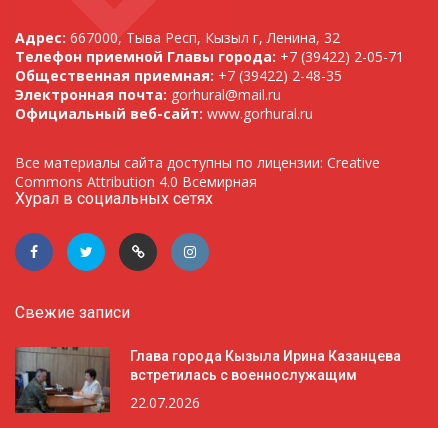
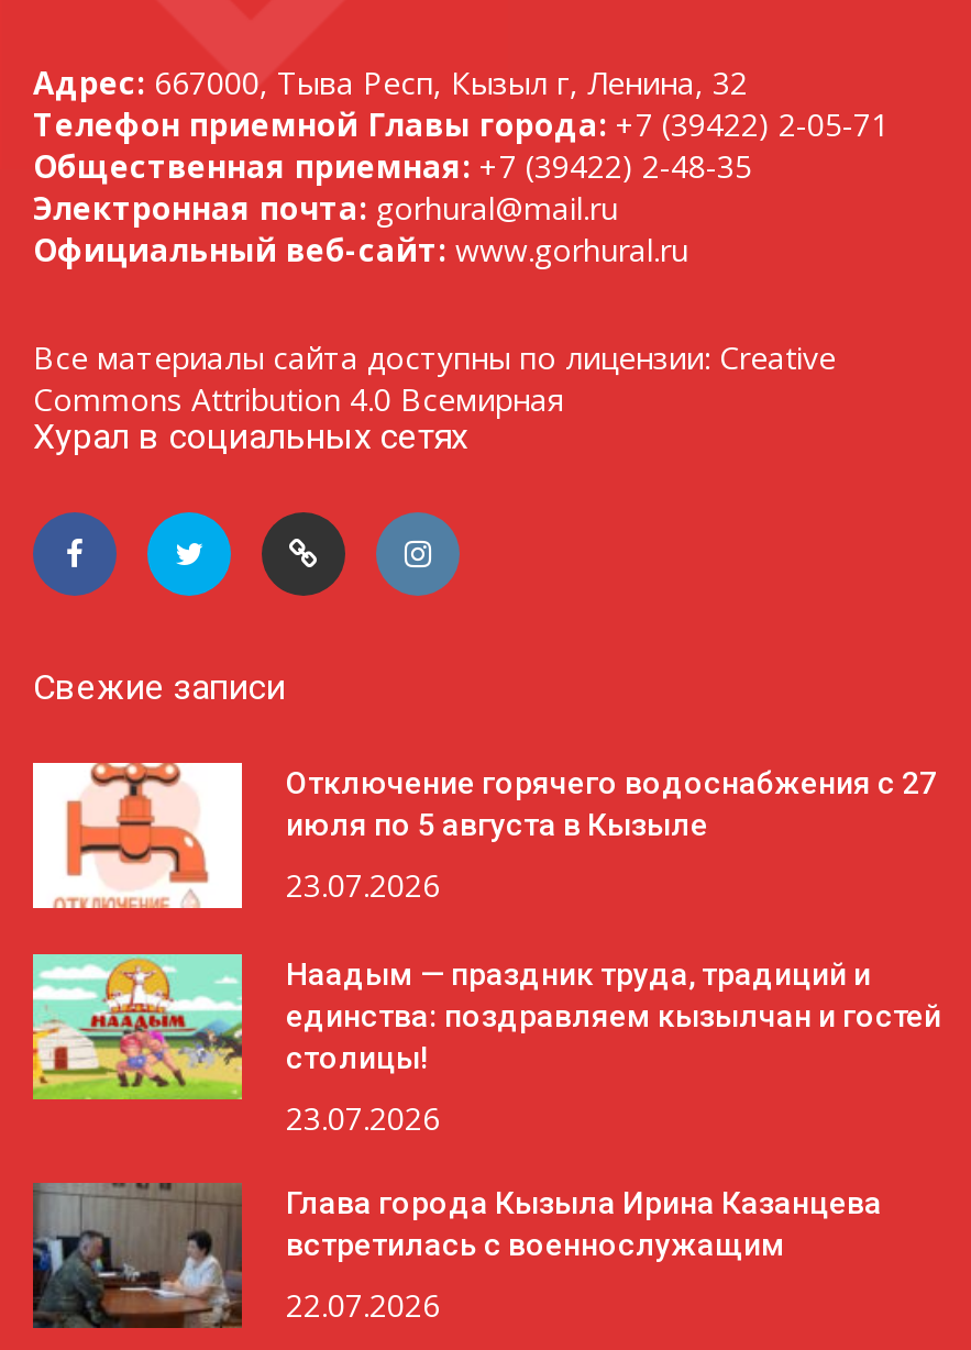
+ [image]
+ Отключение горячего водоснабжения с 27
+ июля по 5 августа в Кызыле
+ 23.07.2026
+ Наадым — праздник труда, традиций и
+ единства: поздравляем кызылчан и гостей
+ столицы!
+ 23.07.2026

+ [image]
